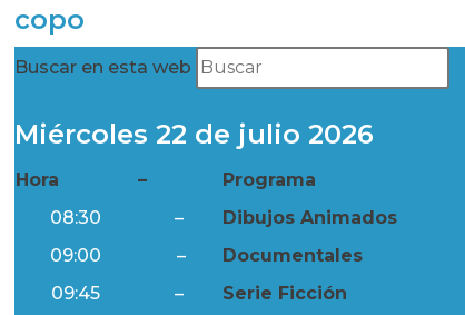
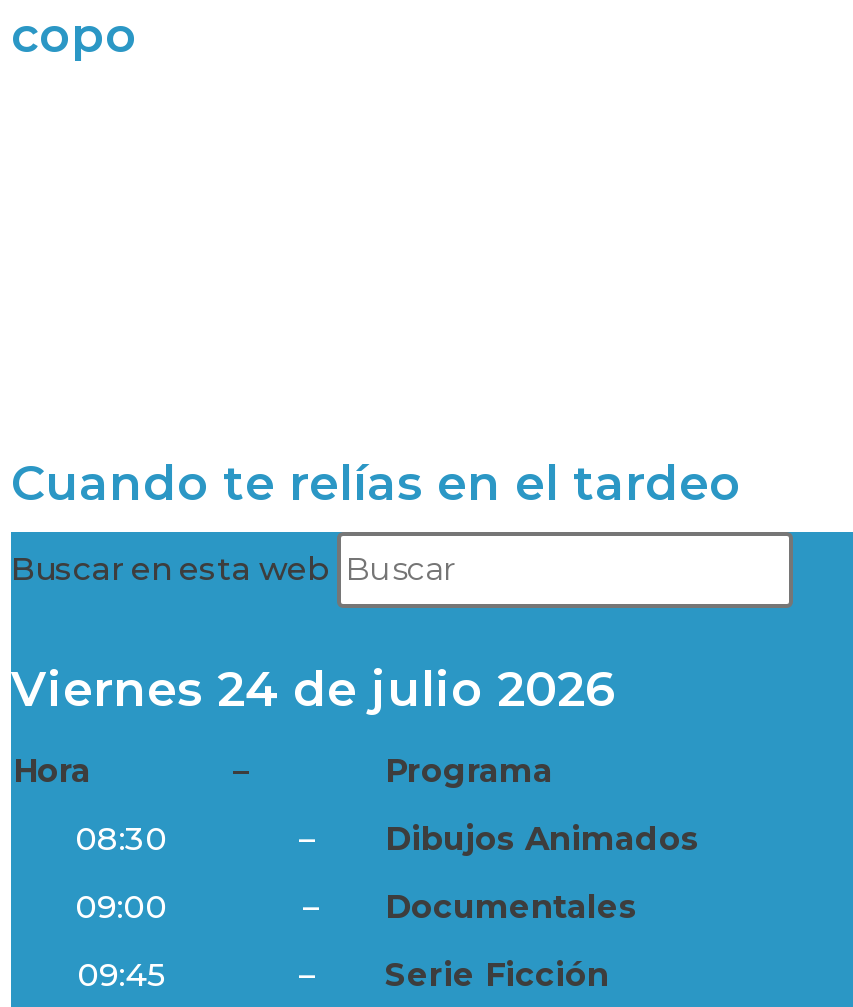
+ Cuando te relías en el tardeo

- Miércoles 22 de julio 2026
+ Viernes 24 de julio 2026
